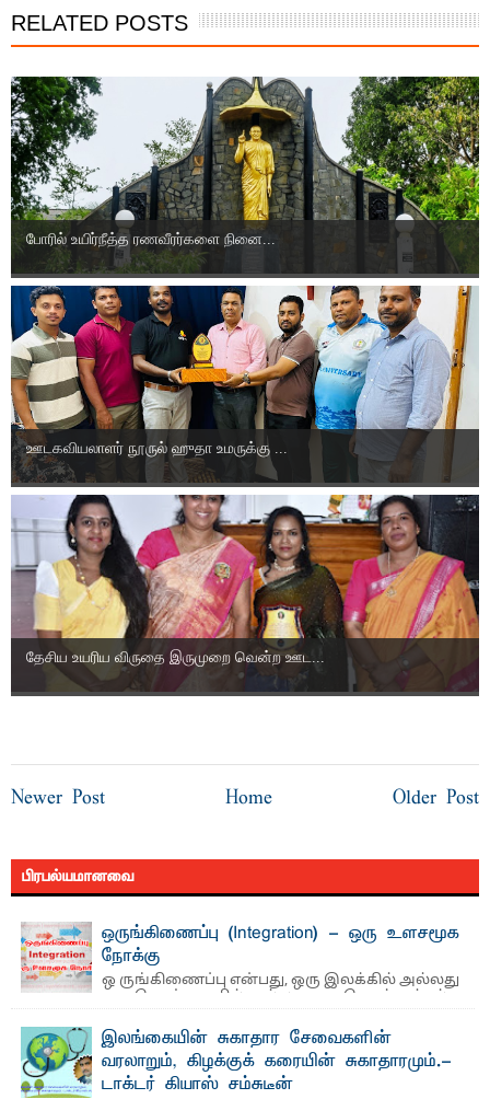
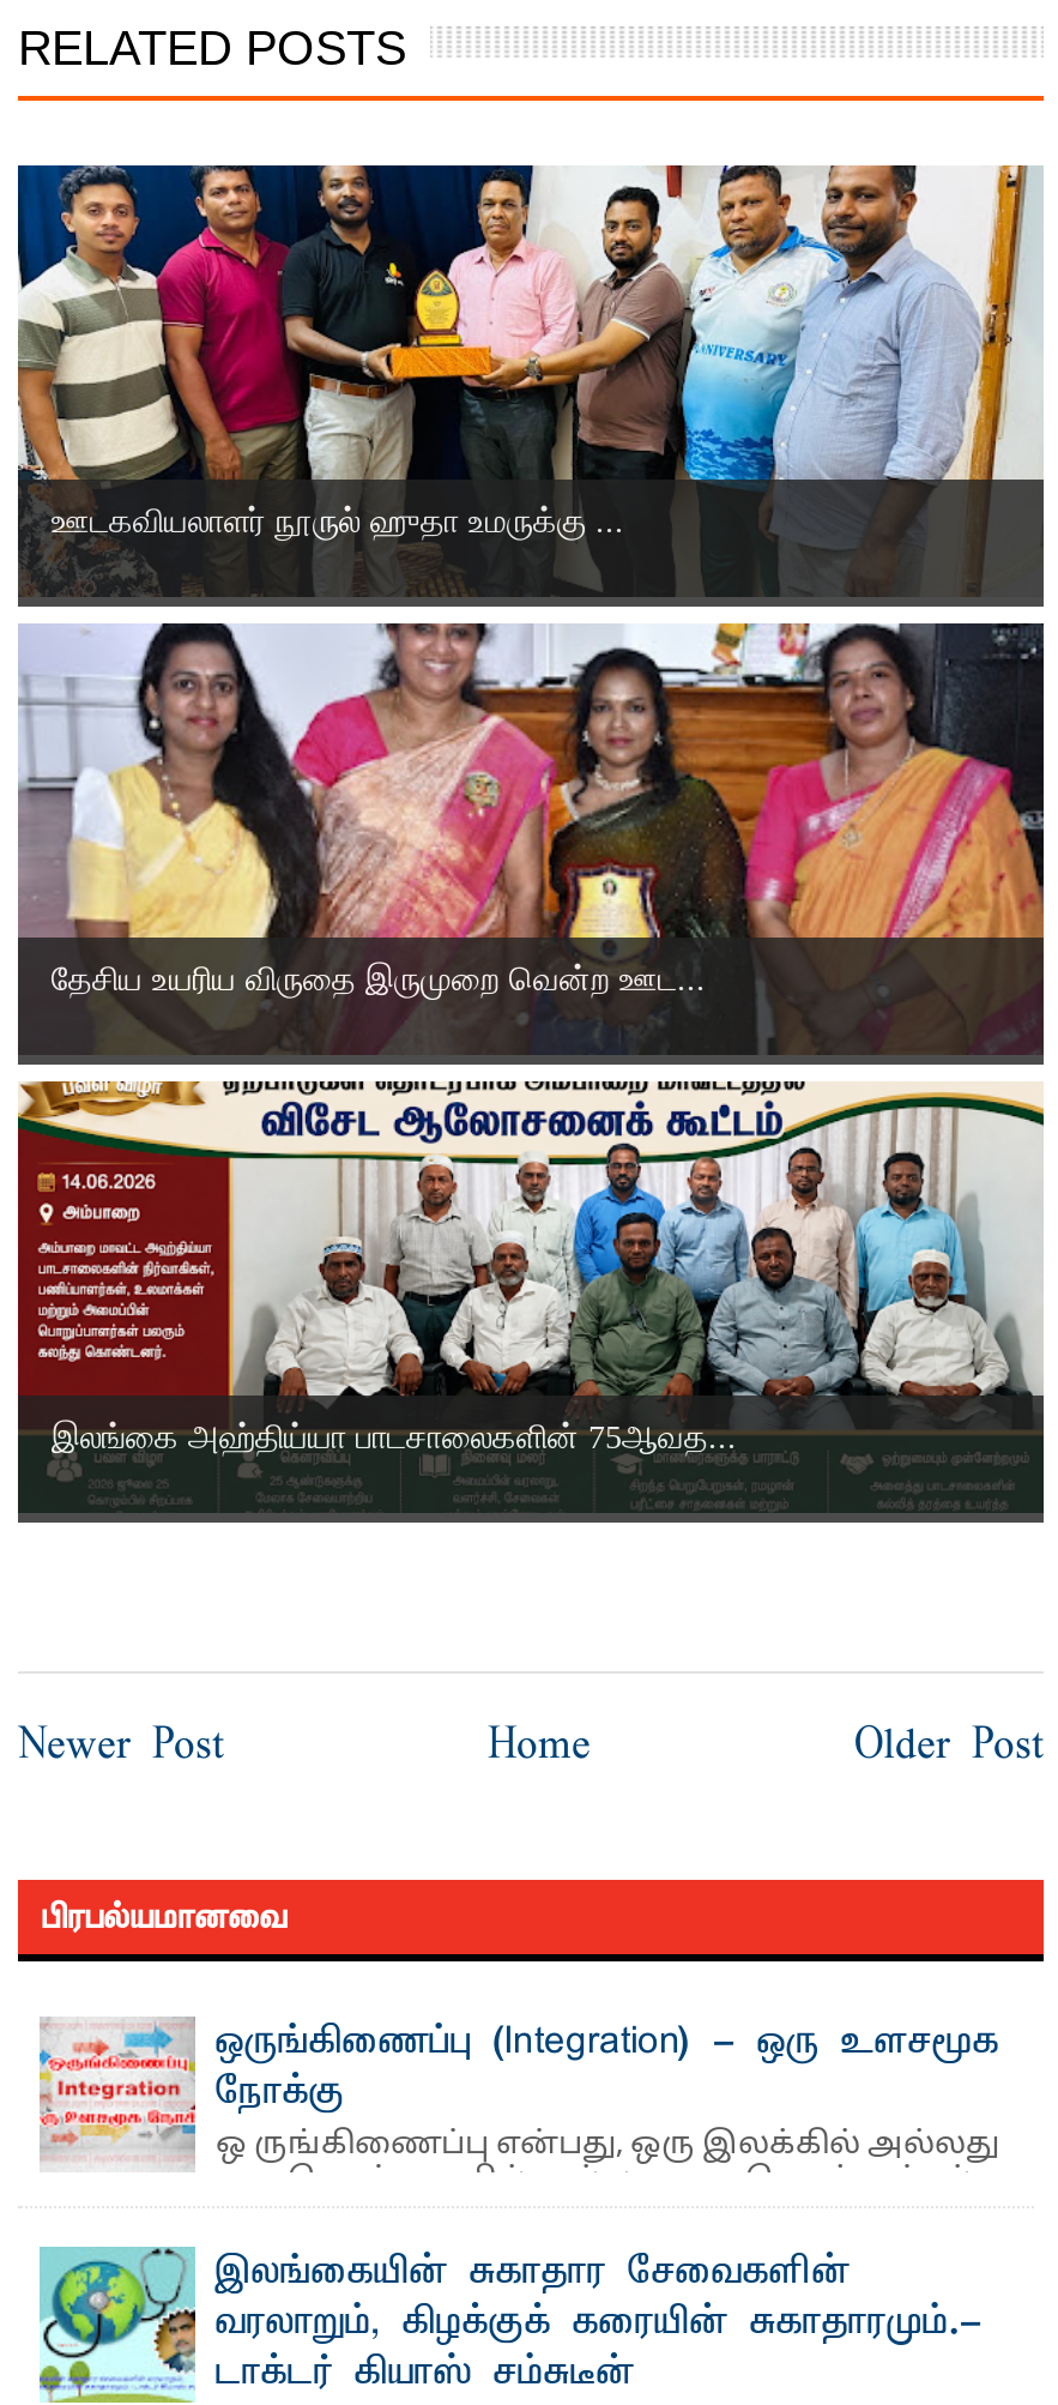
- [image]
- போரில் உயிர்நீத்த ரணவீரர்களை நினை...

moved up: [image] | ஊடகவியலாளர் நூருல் ஹுதா உமருக்கு ... | தேசிய உயரிய விருதை இருமுறை வென்ற ஊட...

+ [image]
+ இலங்கை அஹ்திய்யா பாடசாலைகளின் 75ஆவத...
